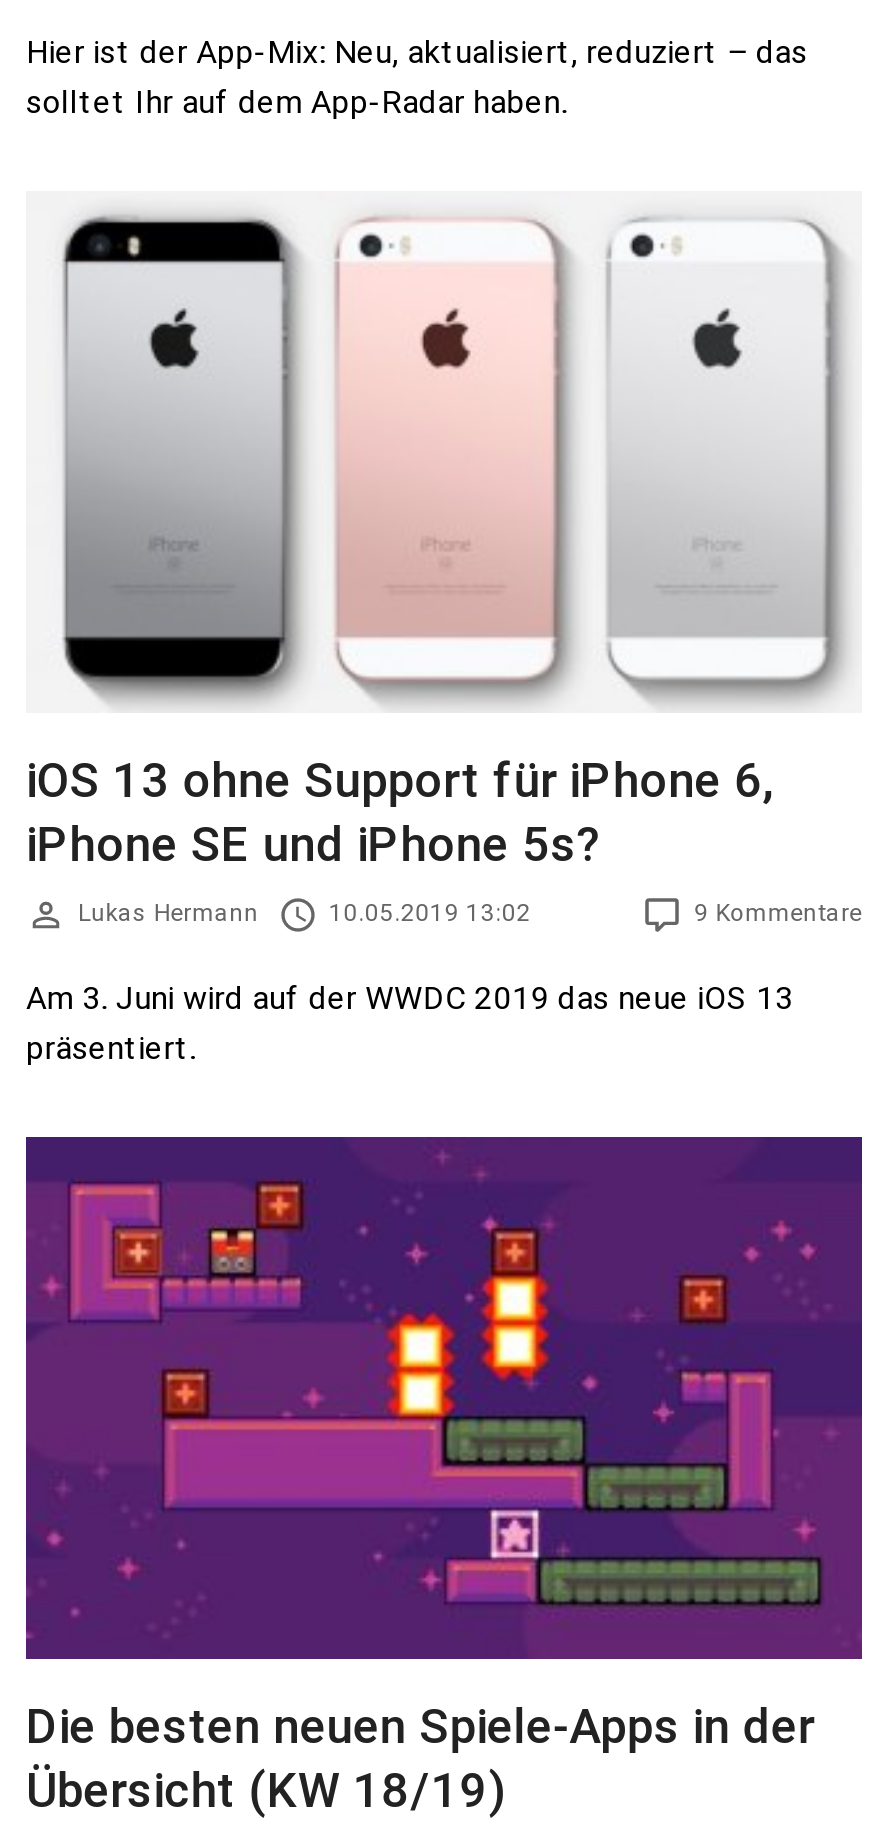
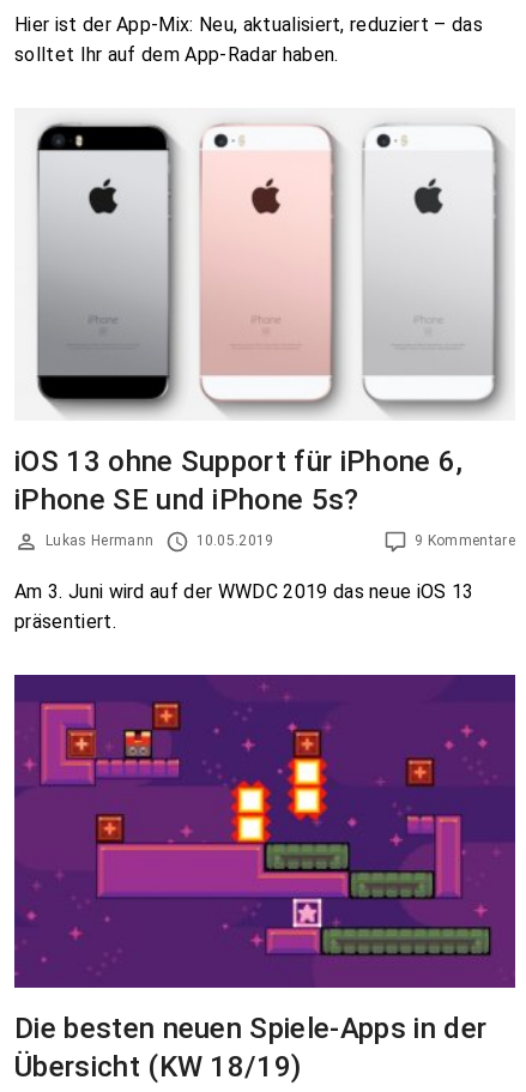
- 10.05.2019 13:02
+ 10.05.2019
